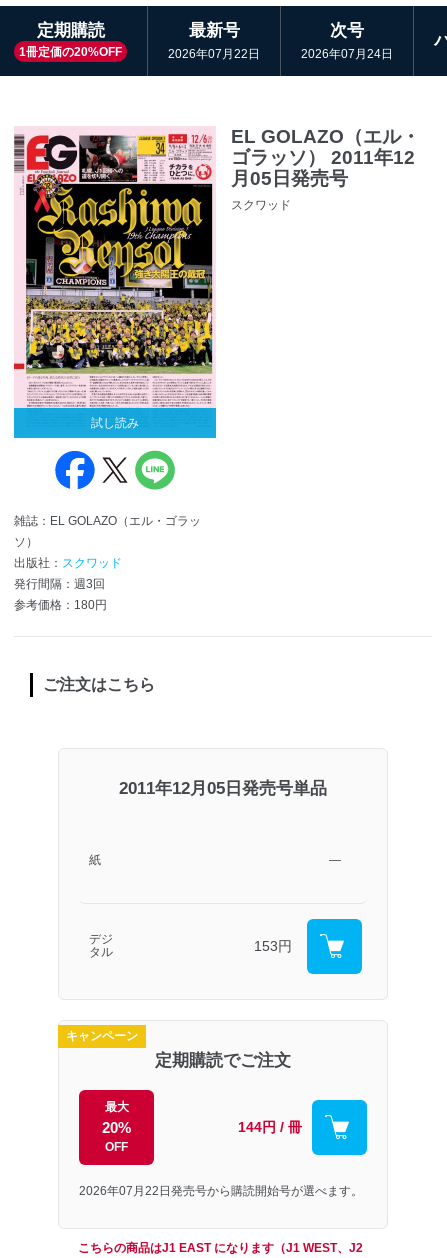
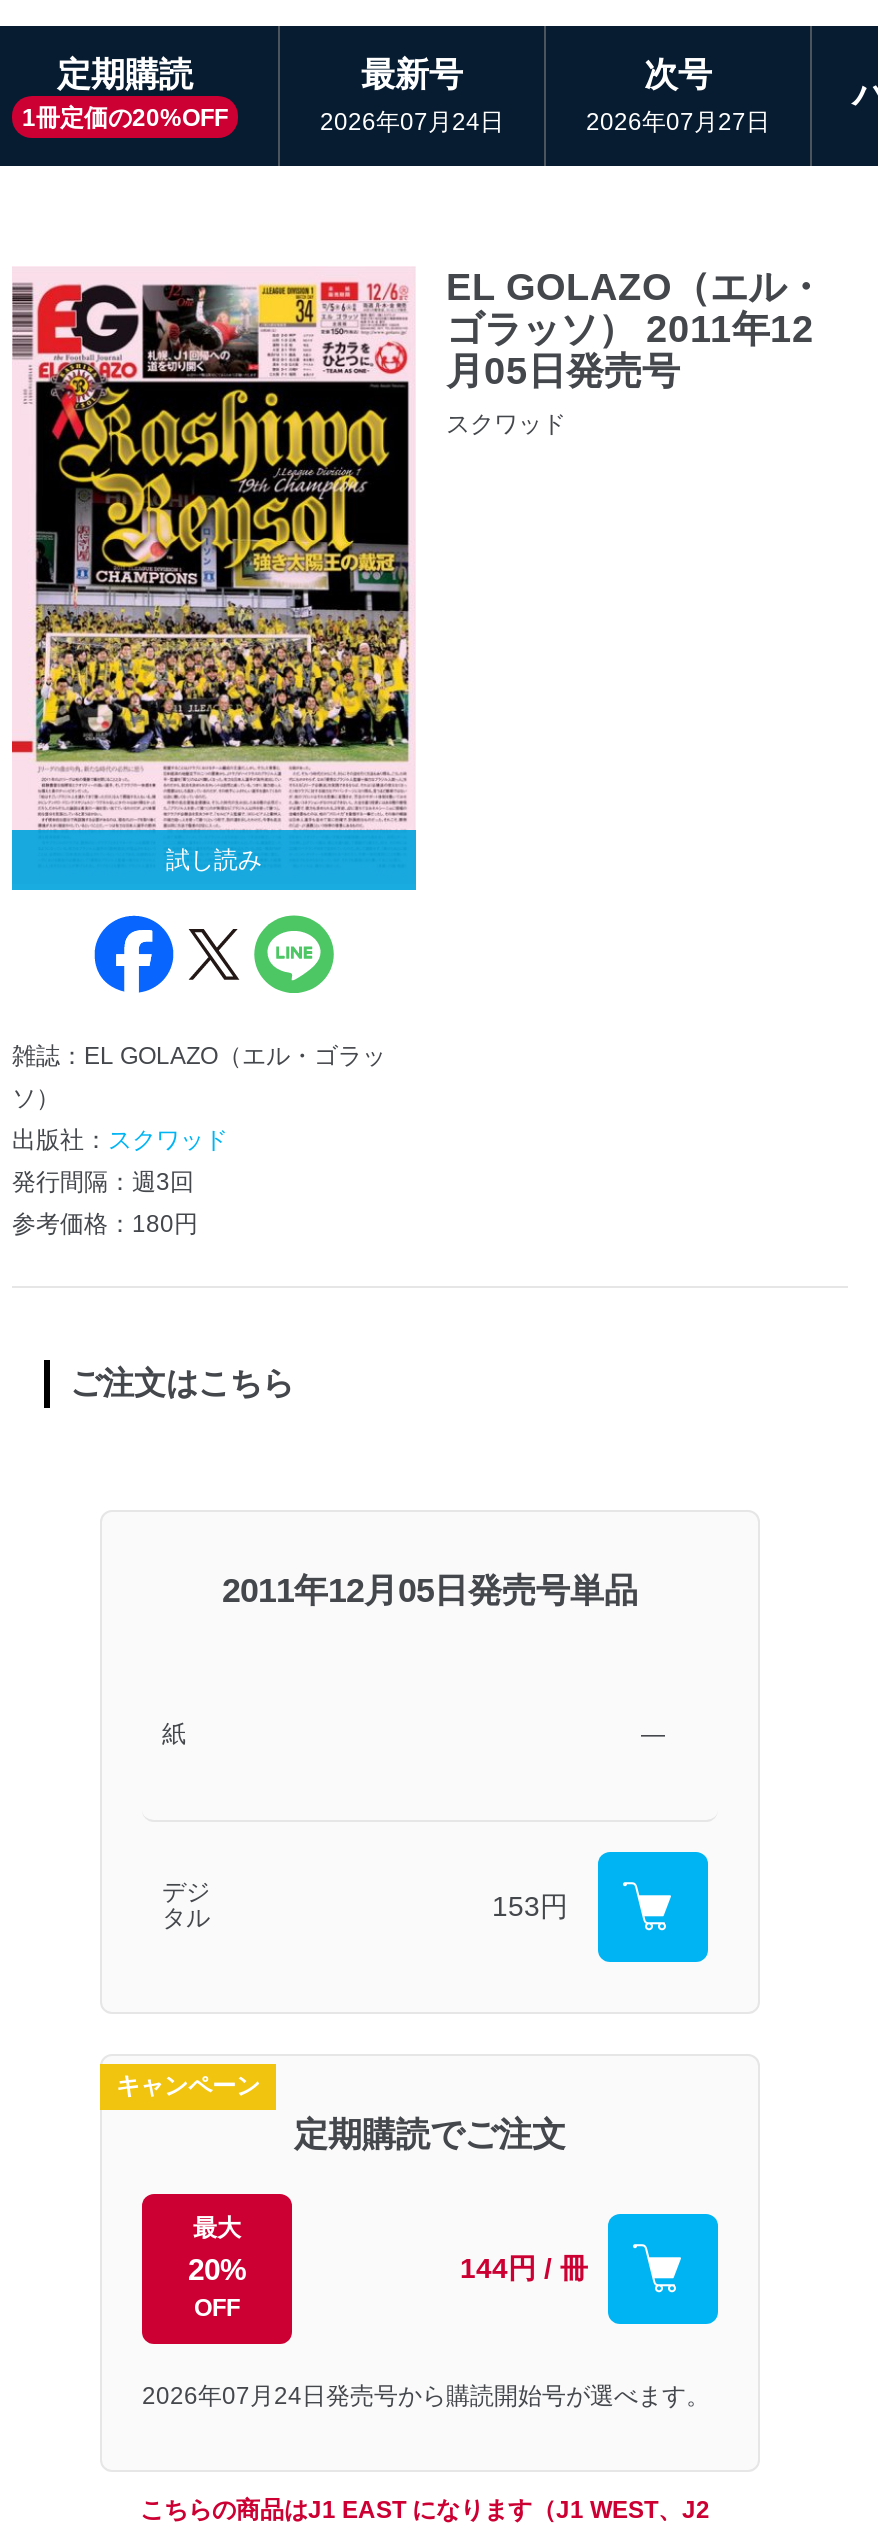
- 2026年07月22日
+ 2026年07月24日

- 2026年07月24日
+ 2026年07月27日

- 2026年07月22日発売号から購読開始号が選べます。
+ 2026年07月24日発売号から購読開始号が選べます。
